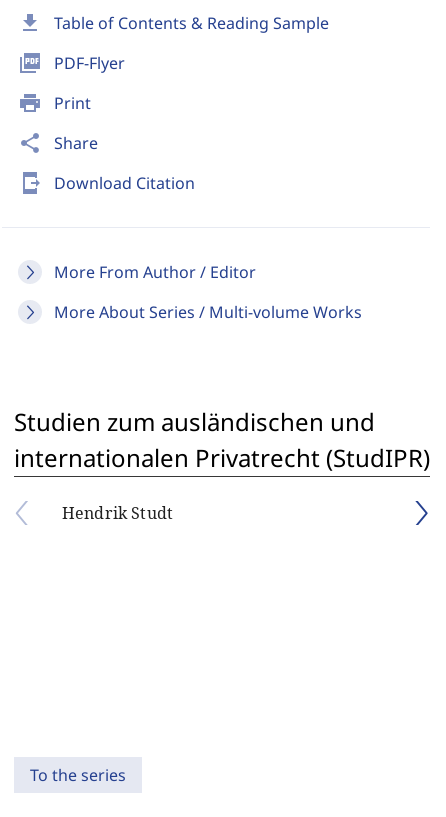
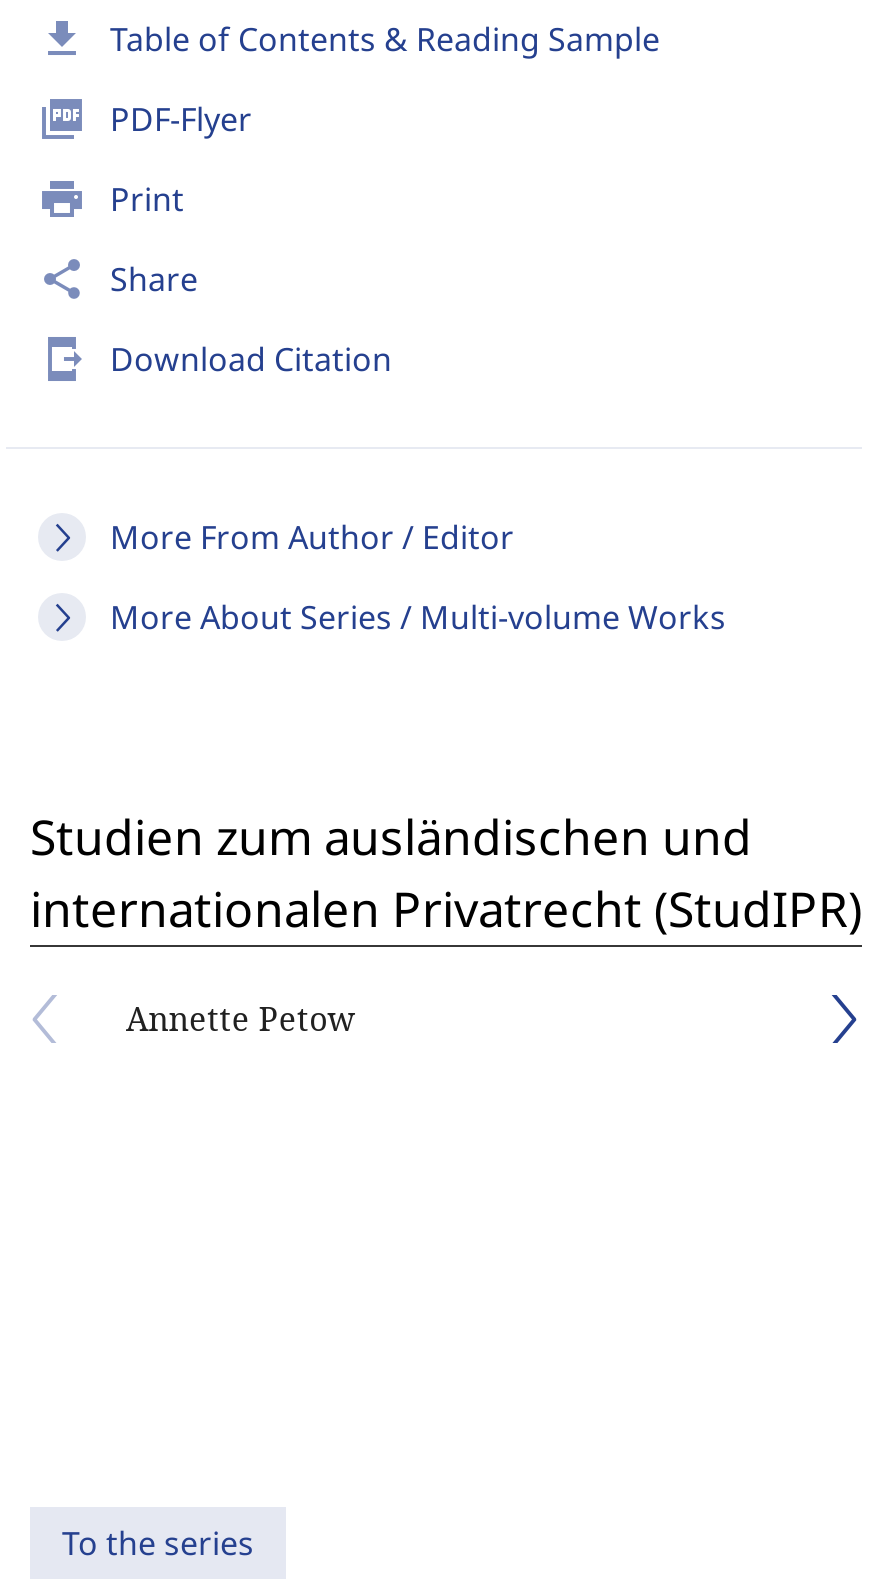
- Hendrik Studt
+ Annette Petow
